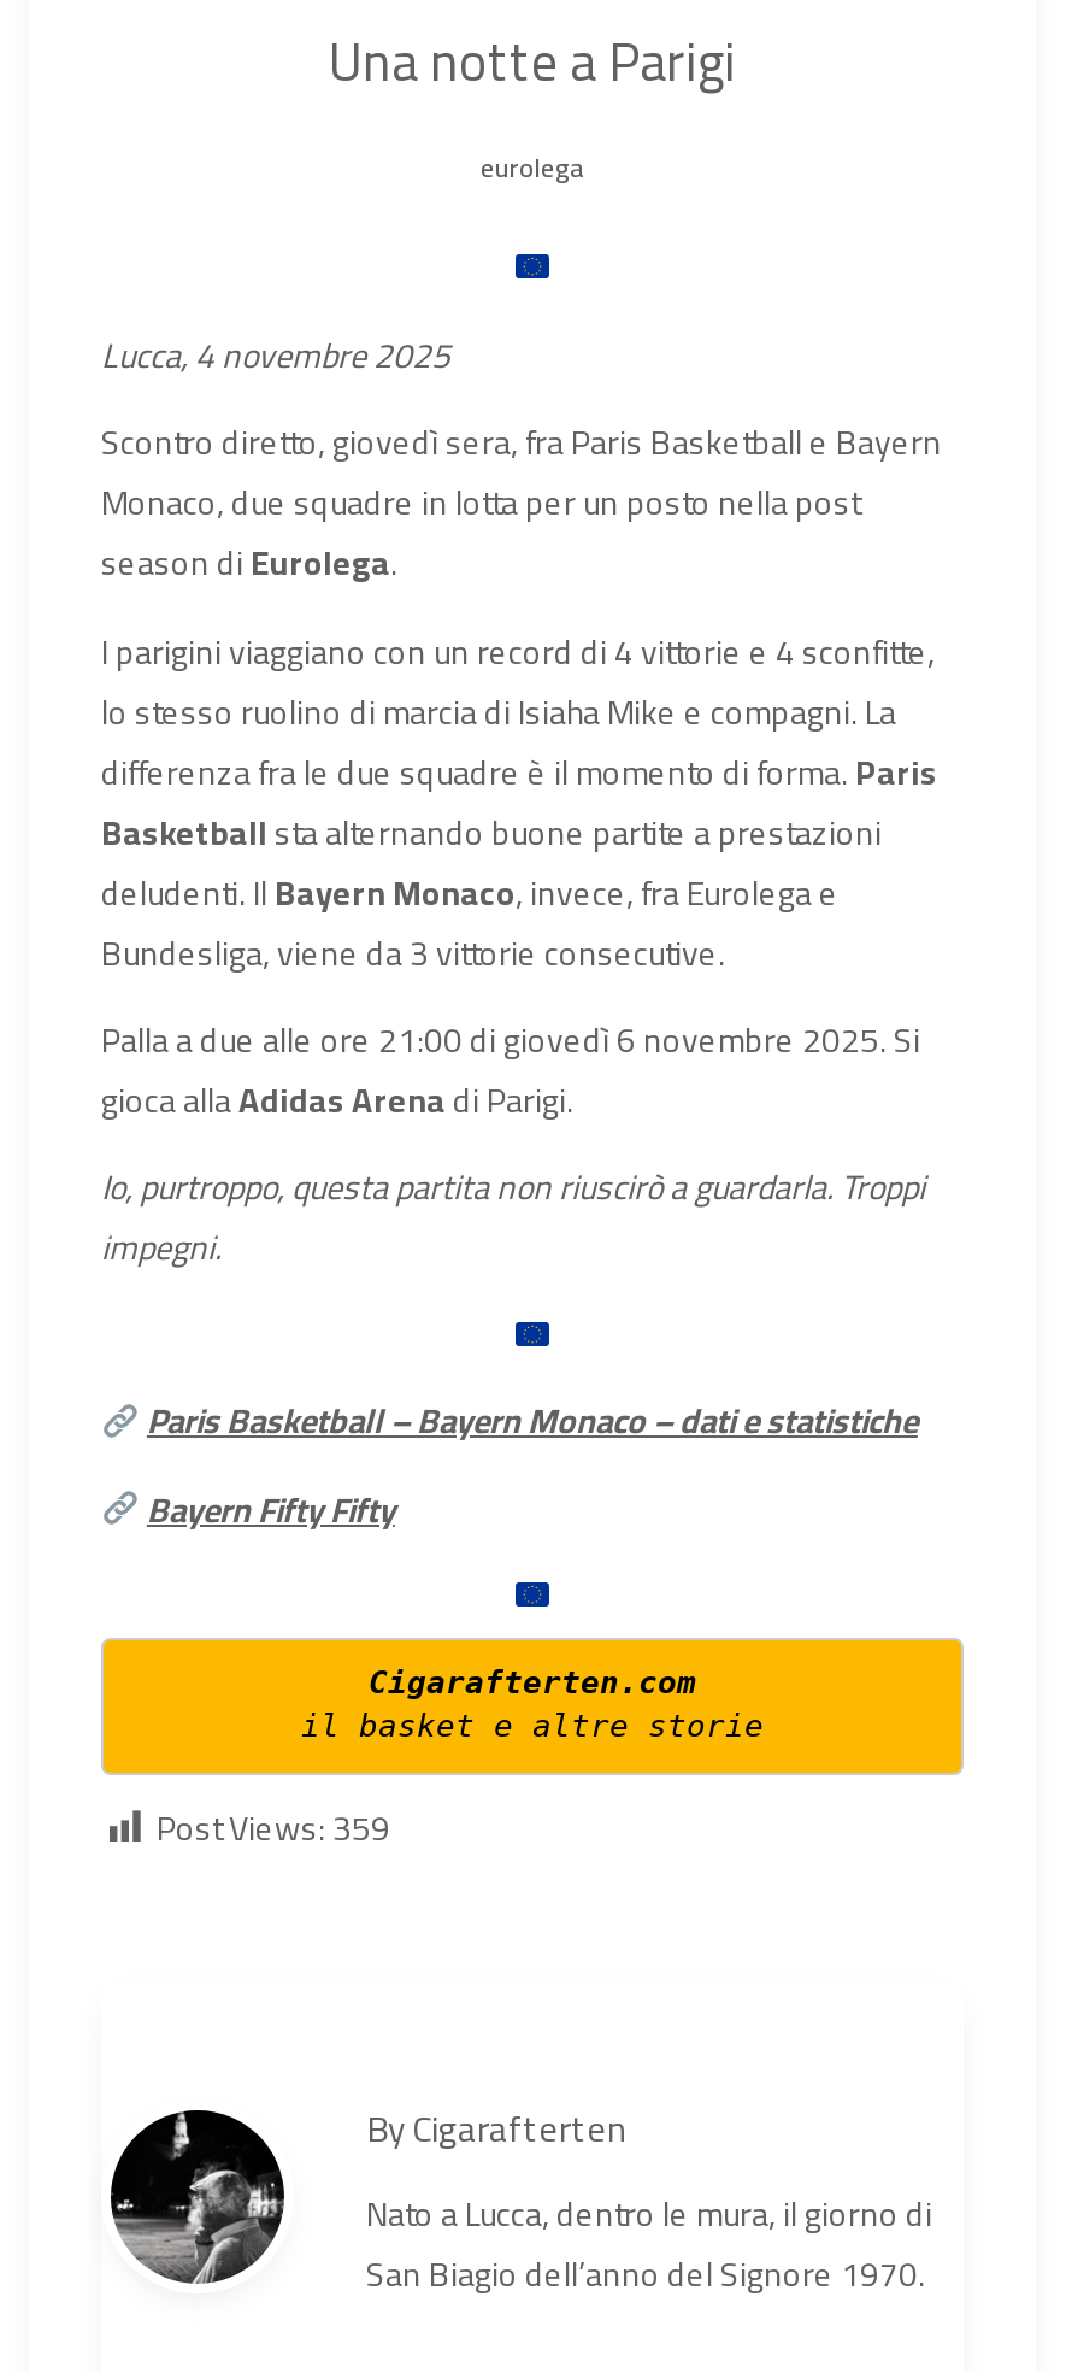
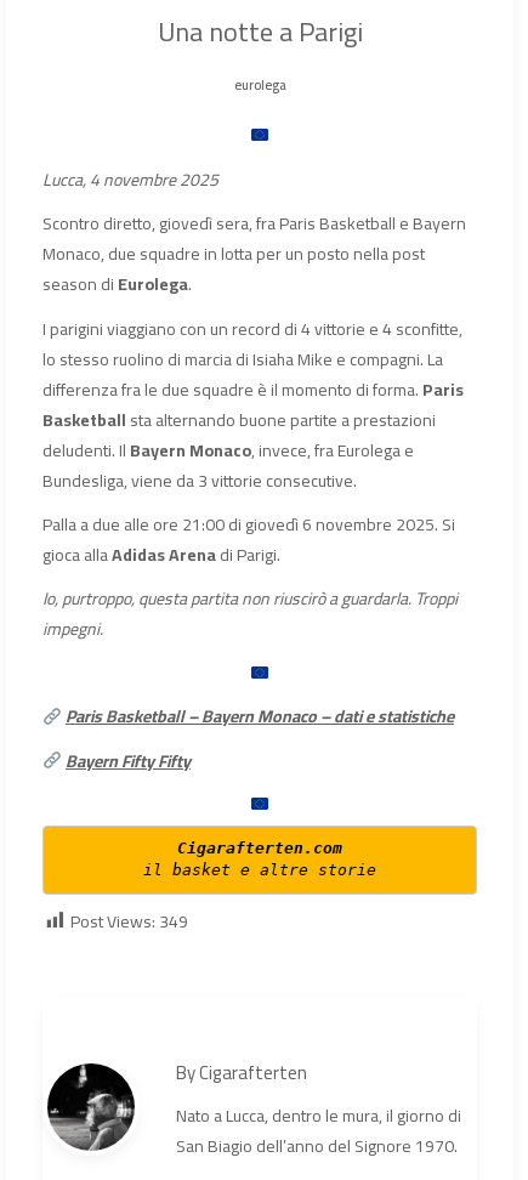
- Post Views: 359
+ Post Views: 349
